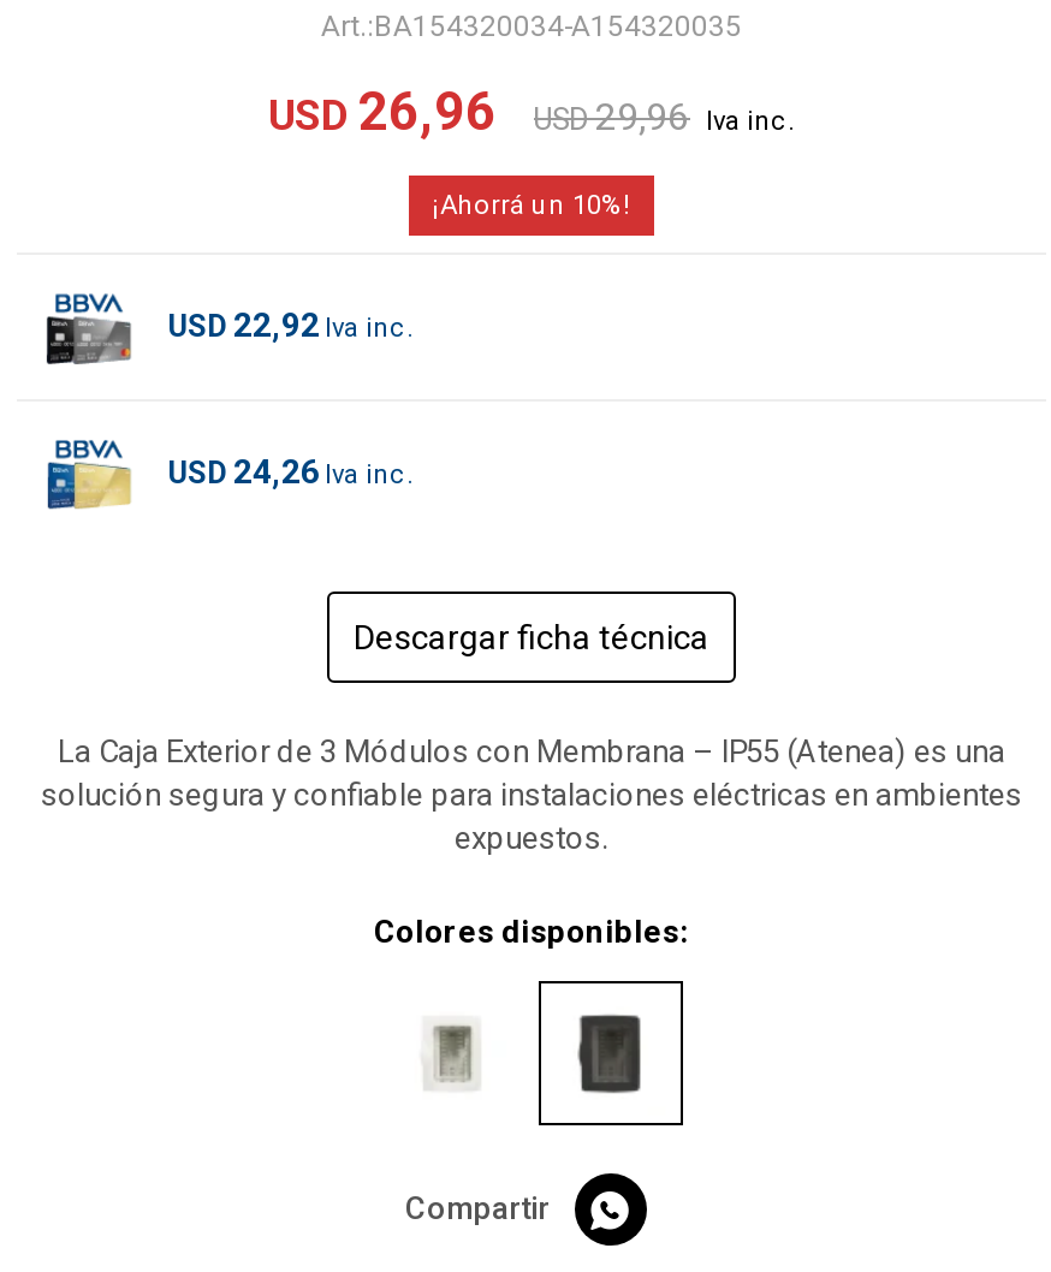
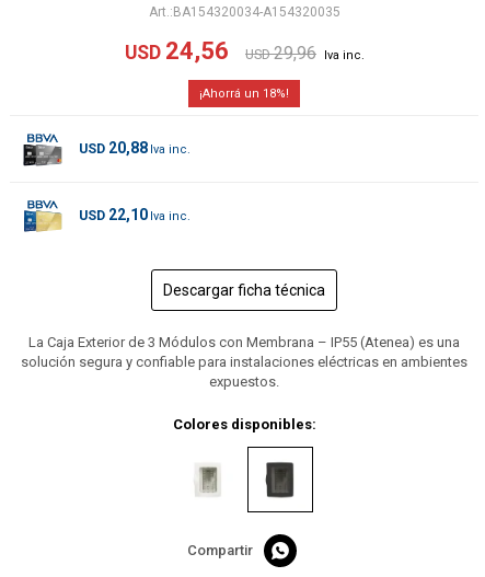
- USD 26,96 USD 29,96
+ USD 24,56 USD 29,96

- 10
+ 18

- USD 22,92
+ USD 20,88

- USD 24,26
+ USD 22,10
